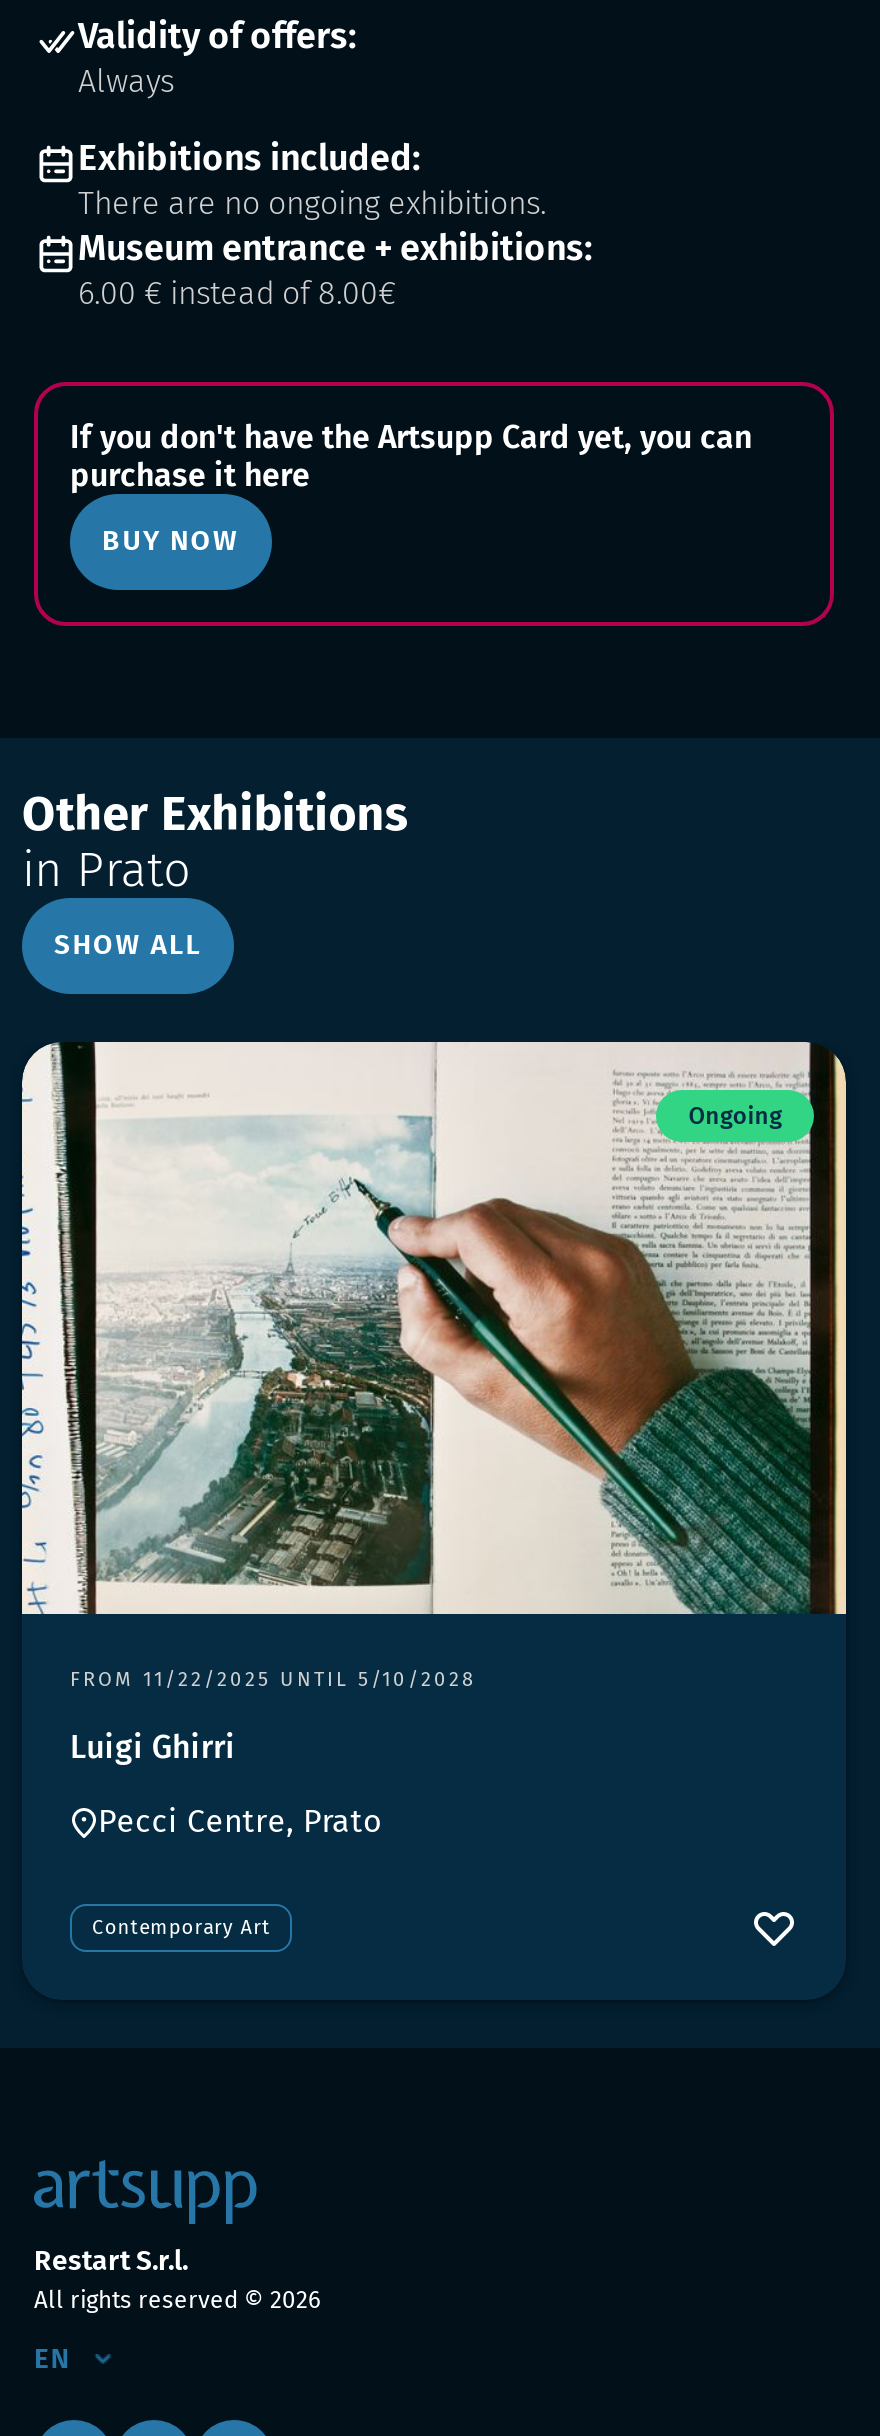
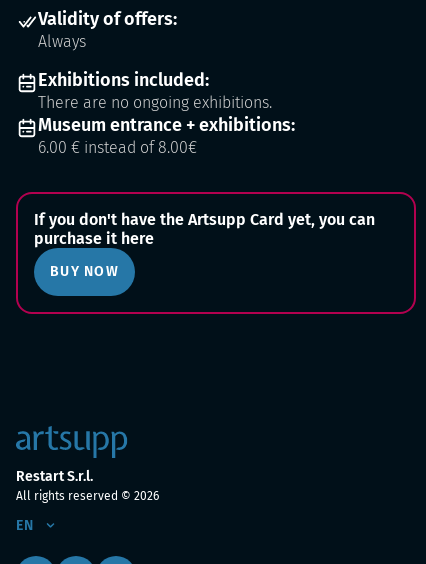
- Other Exhibitions
- in Prato
- SHOW ALL

- [image]
- Ongoing

- FROM 11/22/2025 UNTIL 5/10/2028
- Luigi Ghirri
- Pecci Centre, Prato
- Contemporary Art
